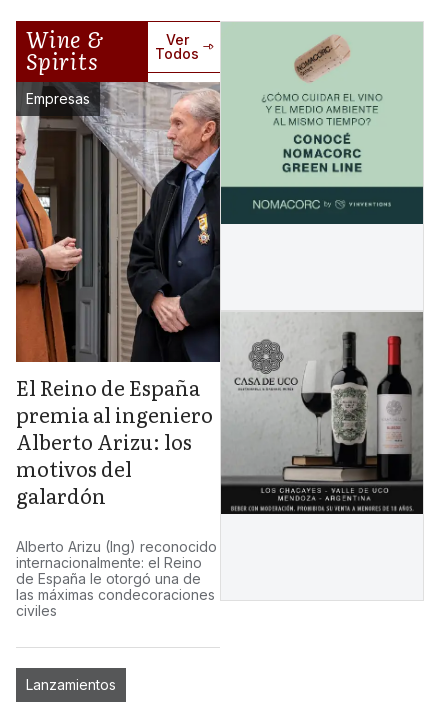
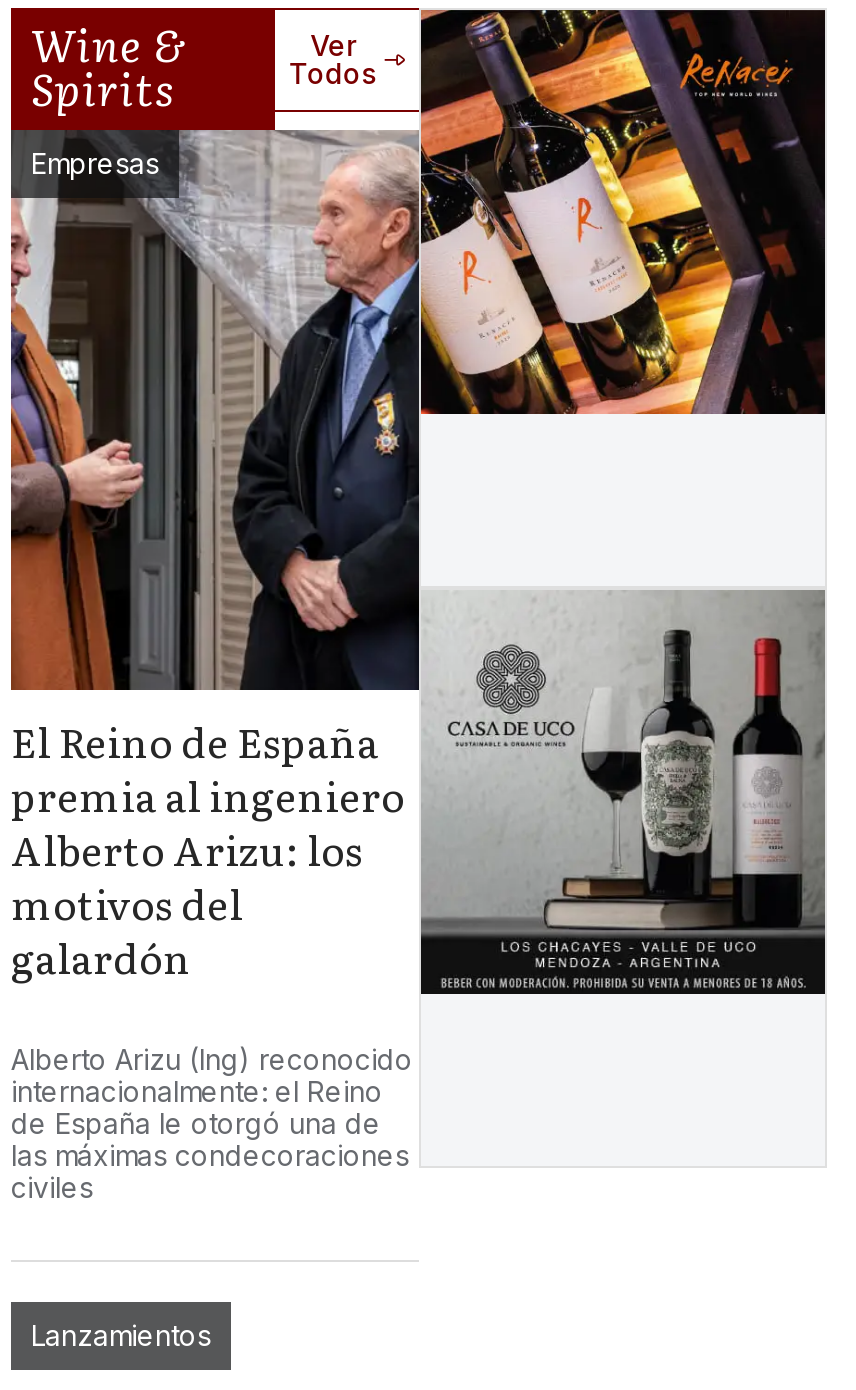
- [image]
+ [image]
